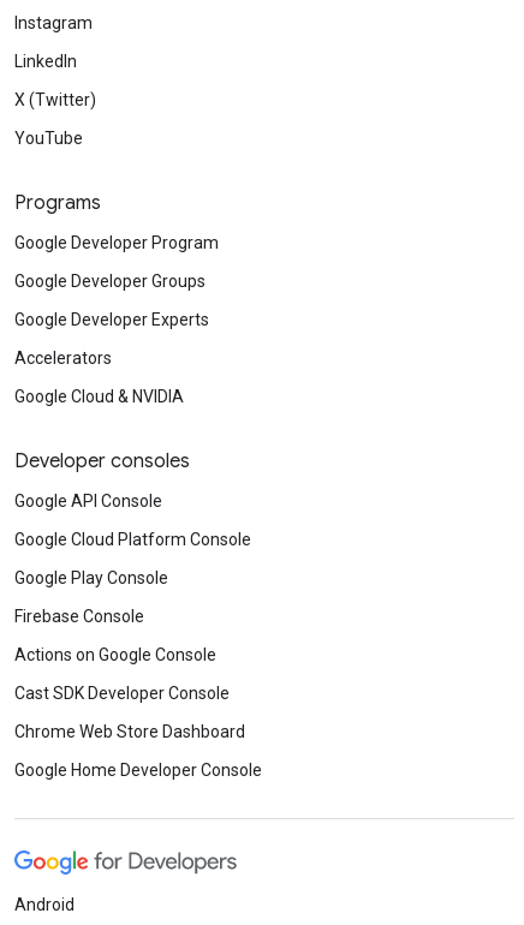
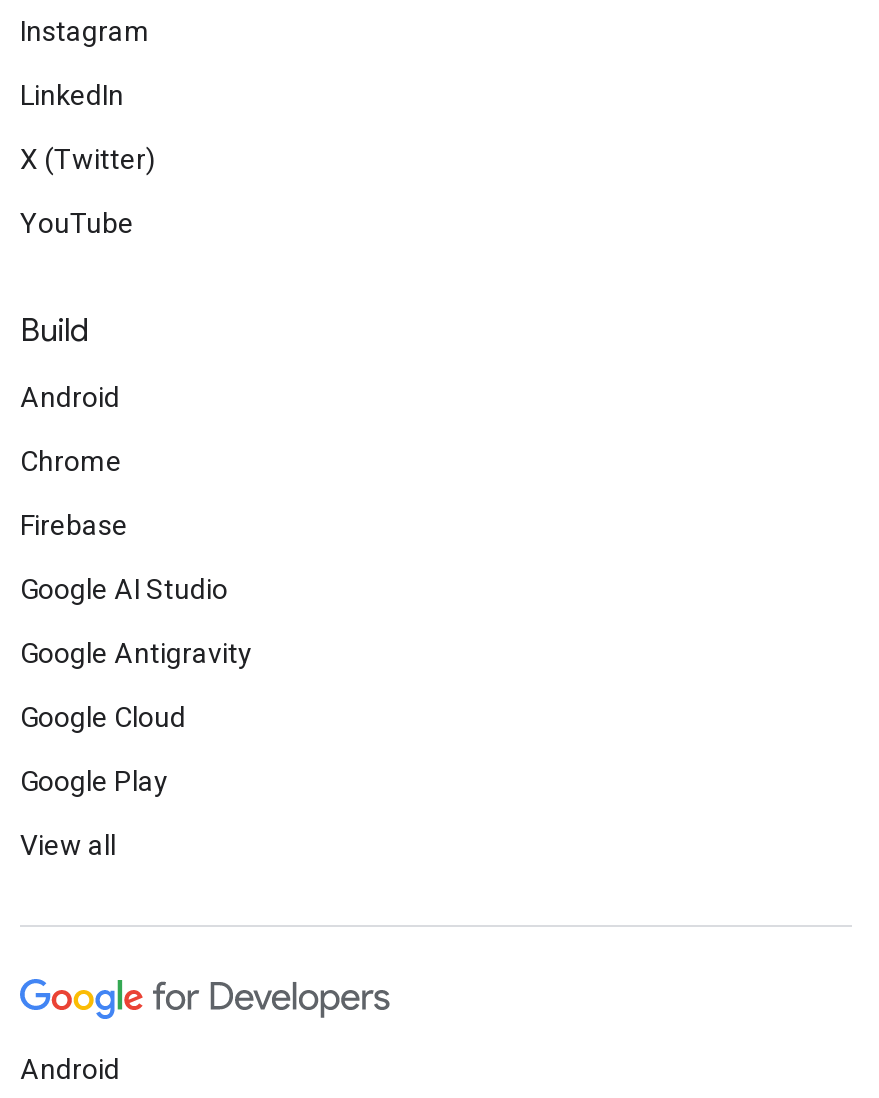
- Programs
- Google Developer Program
- Google Developer Groups
- Google Developer Experts
- Accelerators
- Google Cloud & NVIDIA
- Developer consoles
- Google API Console
- Google Cloud Platform Console
- Google Play Console
- Firebase Console
- Actions on Google Console
- Cast SDK Developer Console
- Chrome Web Store Dashboard
- Google Home Developer Console
+ Build
+ Android
+ Chrome
+ Firebase
+ Google AI Studio
+ Google Antigravity
+ Google Cloud
+ Google Play
+ View all
